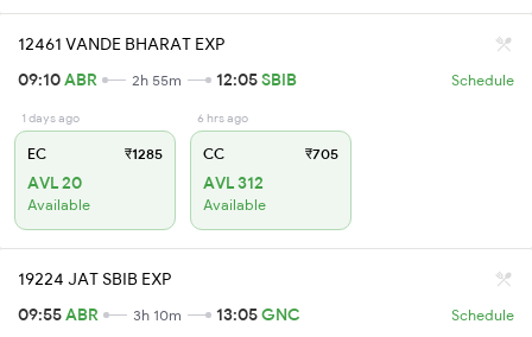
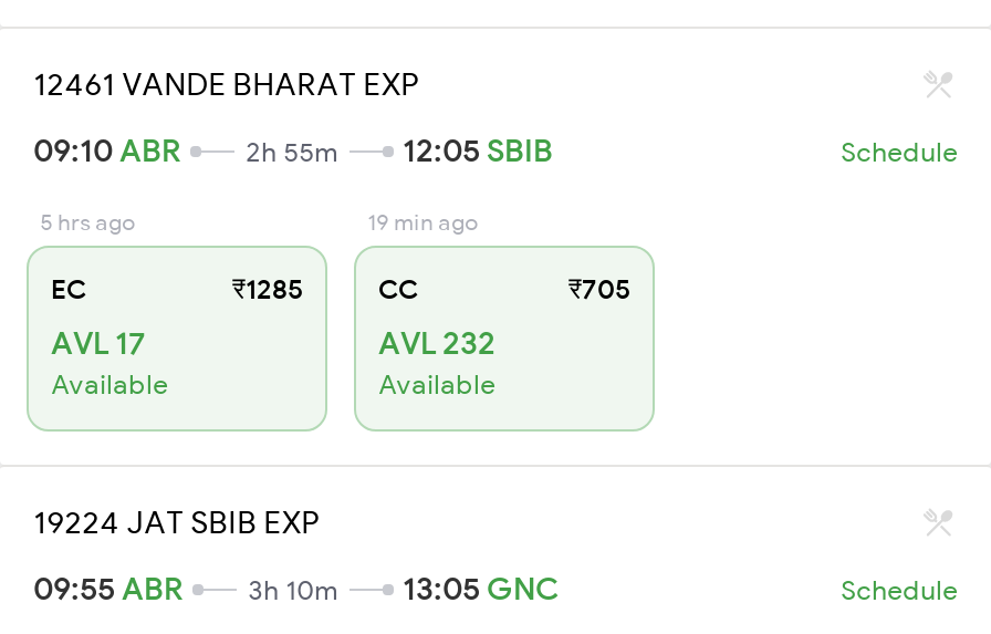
- 1 days ago
+ 5 hrs ago

- 6 hrs ago
+ 19 min ago

- AVL 20
+ AVL 17

- AVL 312
+ AVL 232
